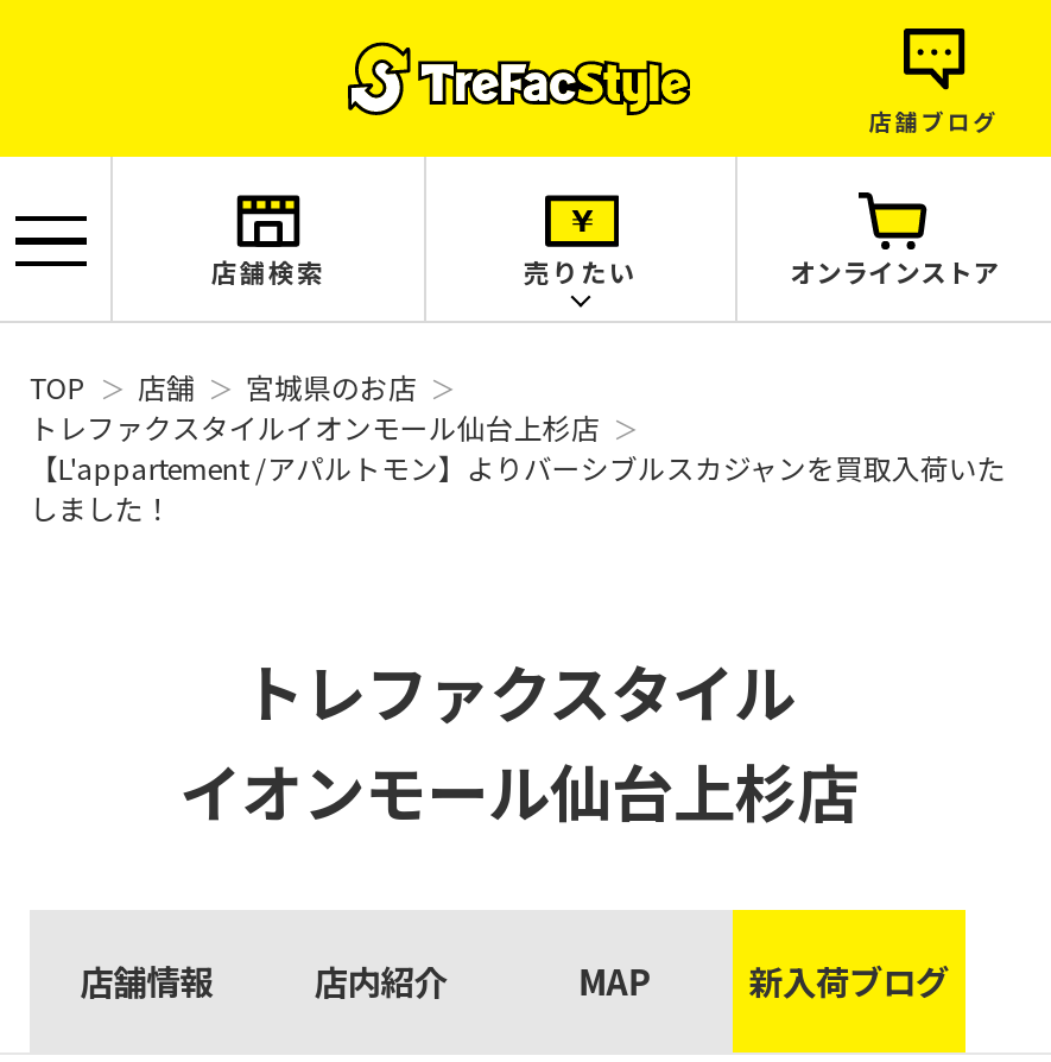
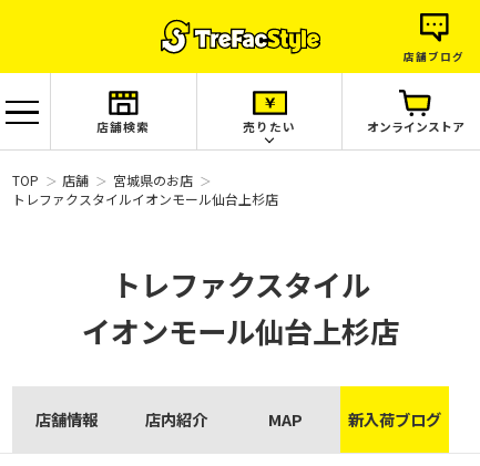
- 【L'appartement /アパルトモン】よりバーシブルスカジャンを買取入荷いた
- しました！
